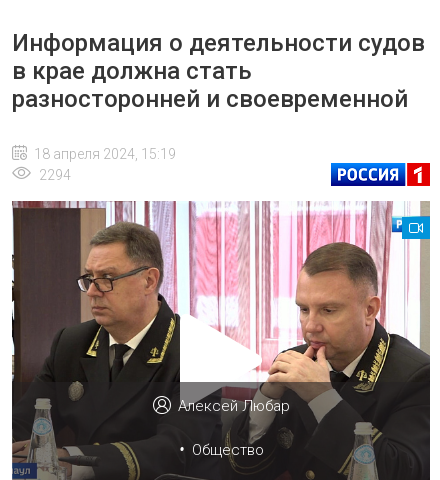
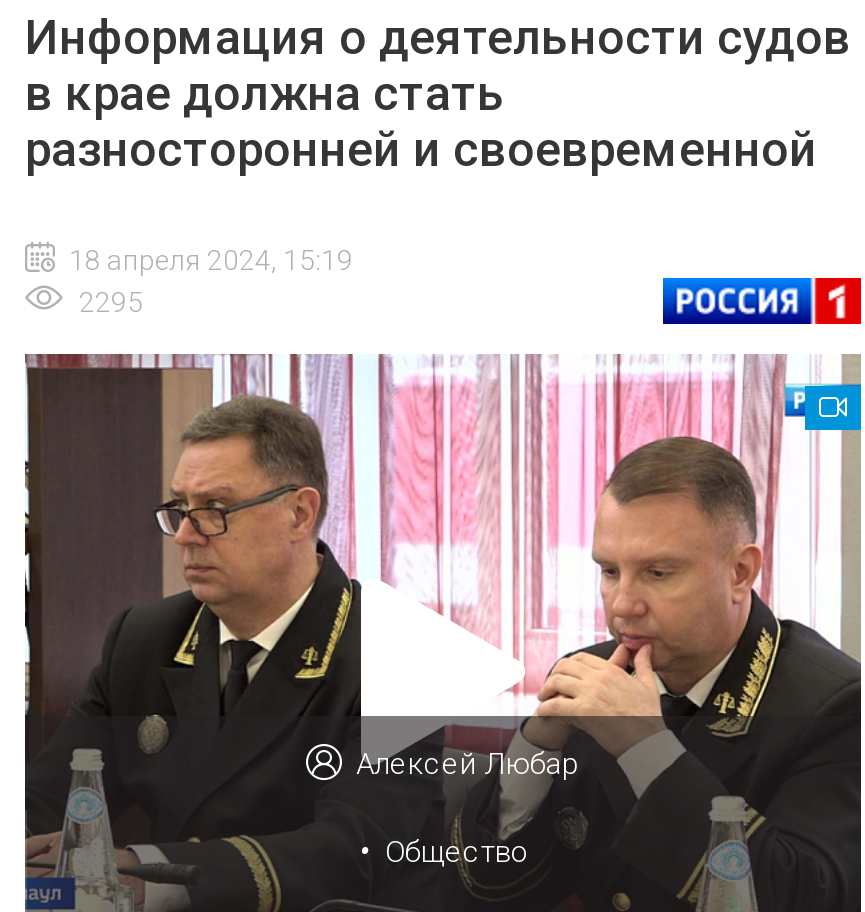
- 2294
+ 2295
